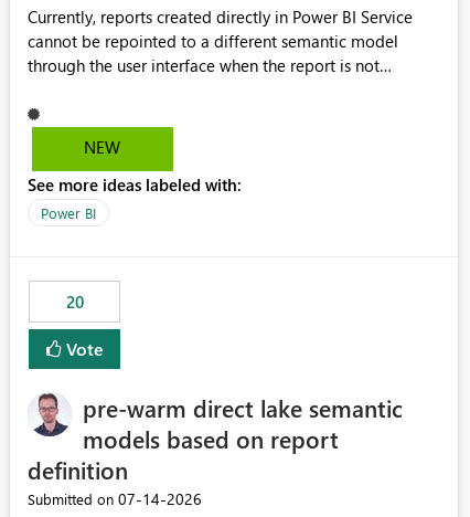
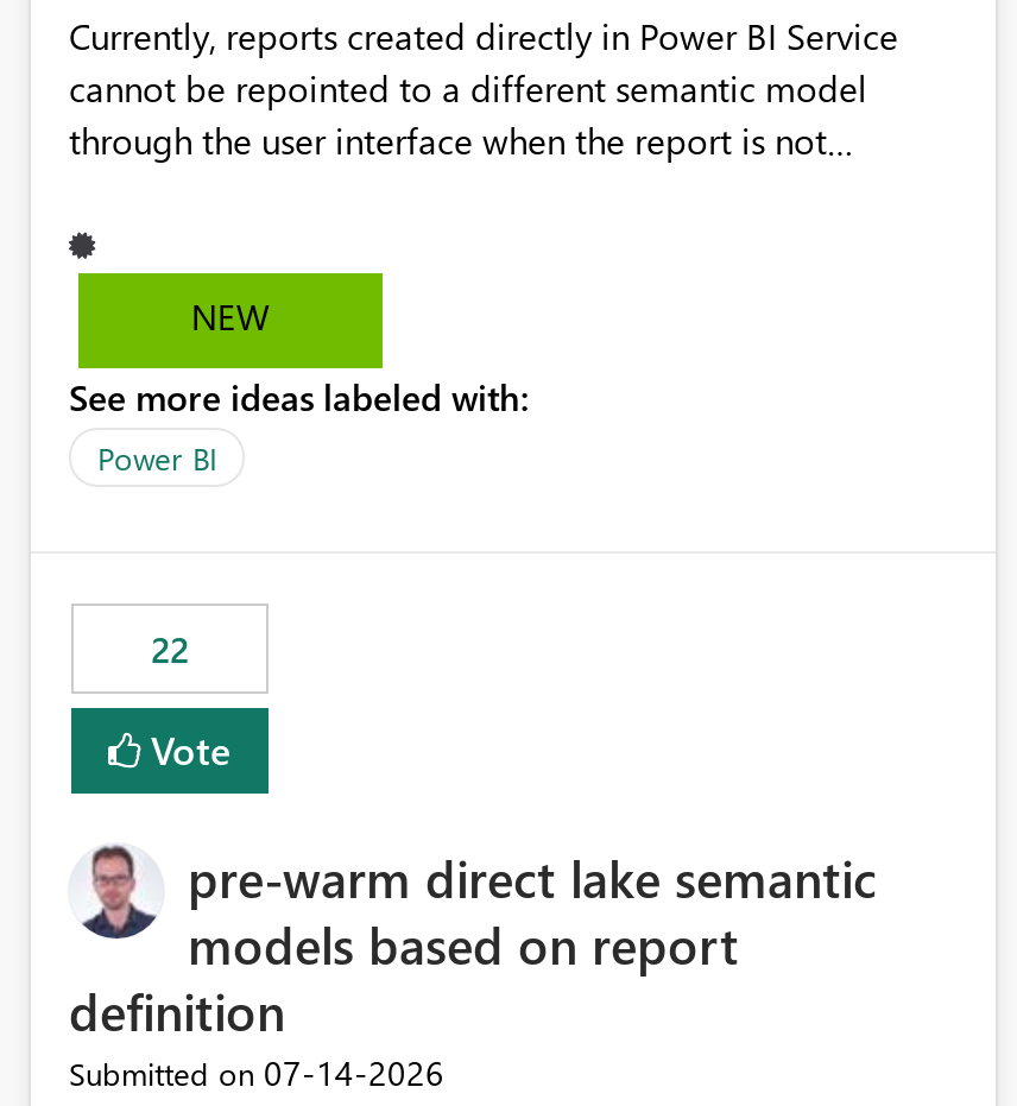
- 20
+ 22
